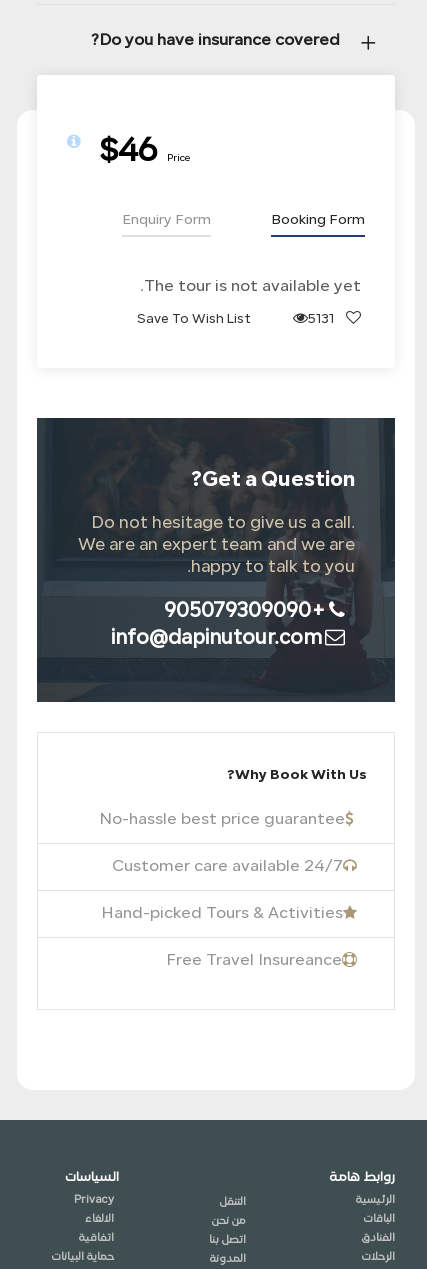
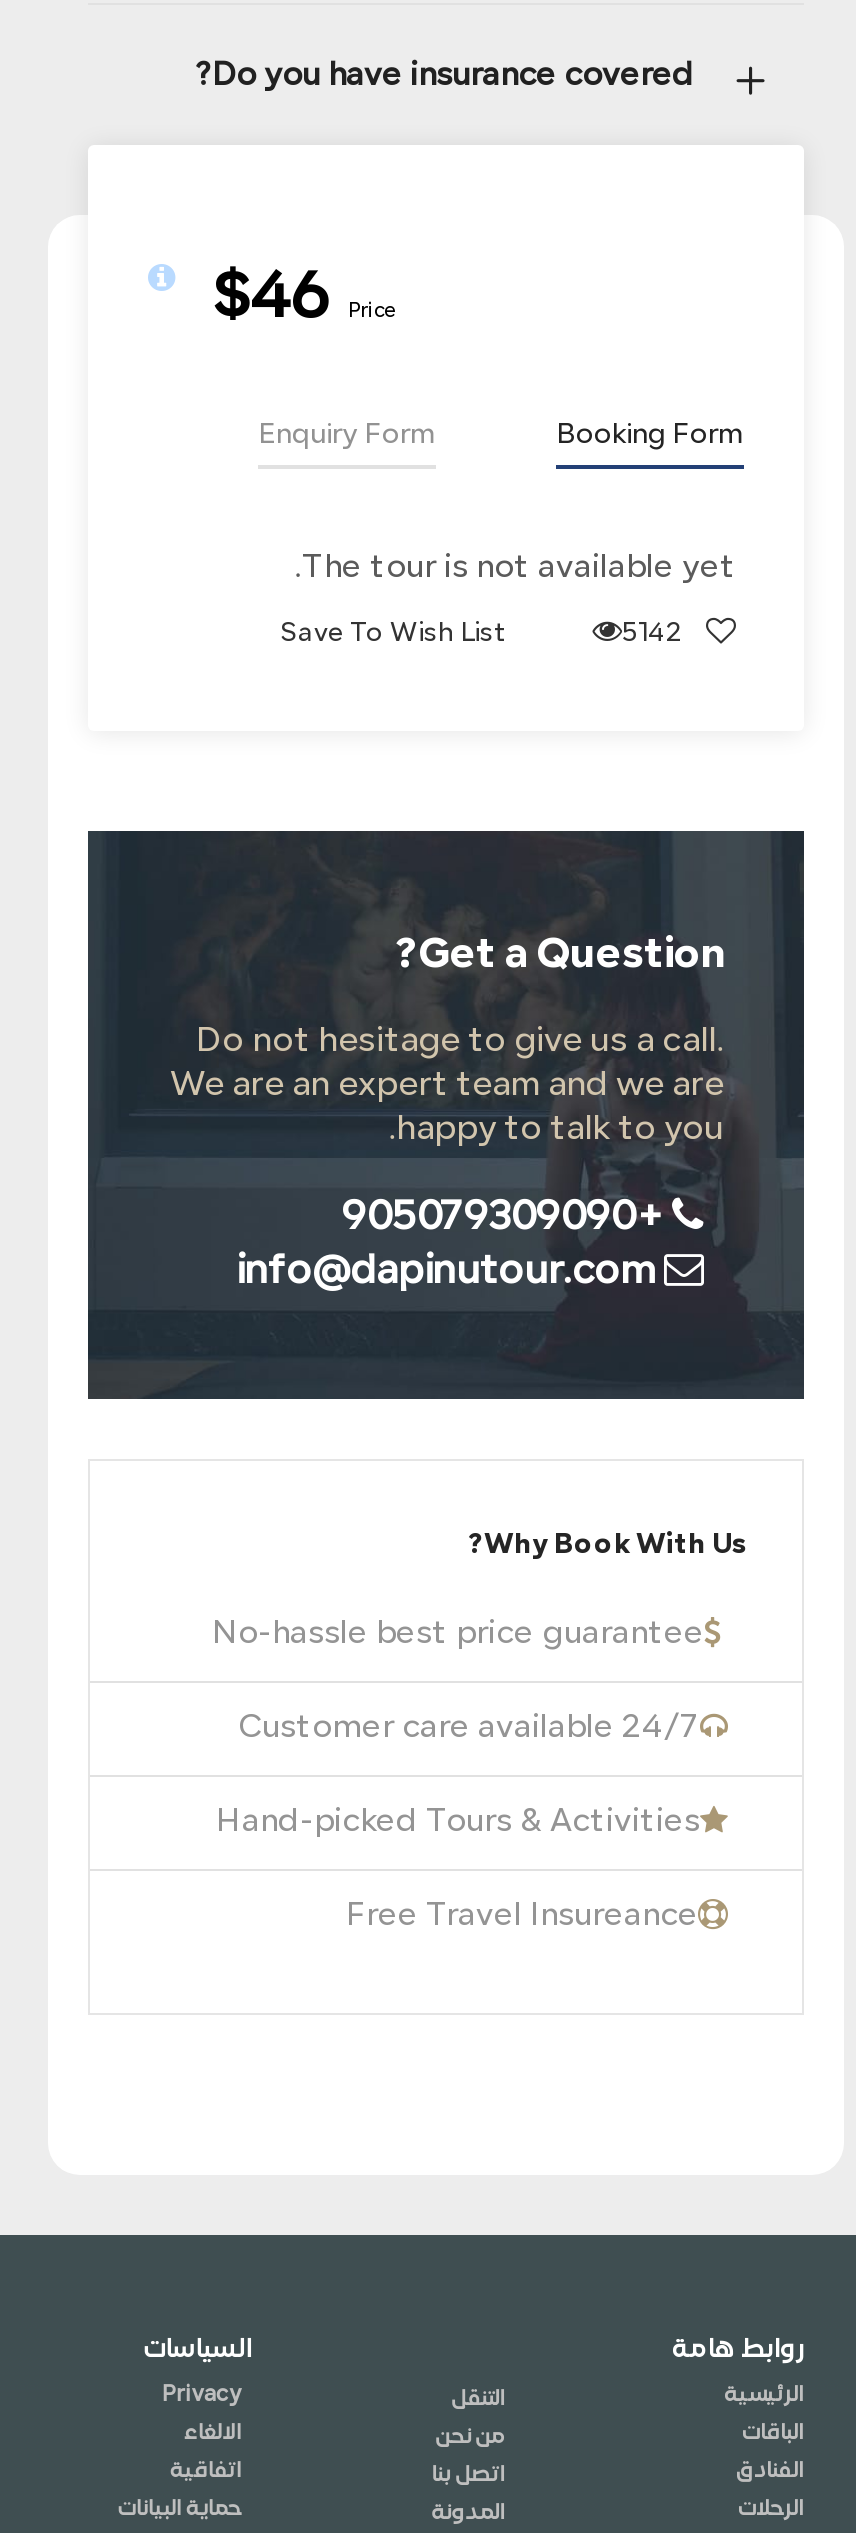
- 5131
+ 5142
